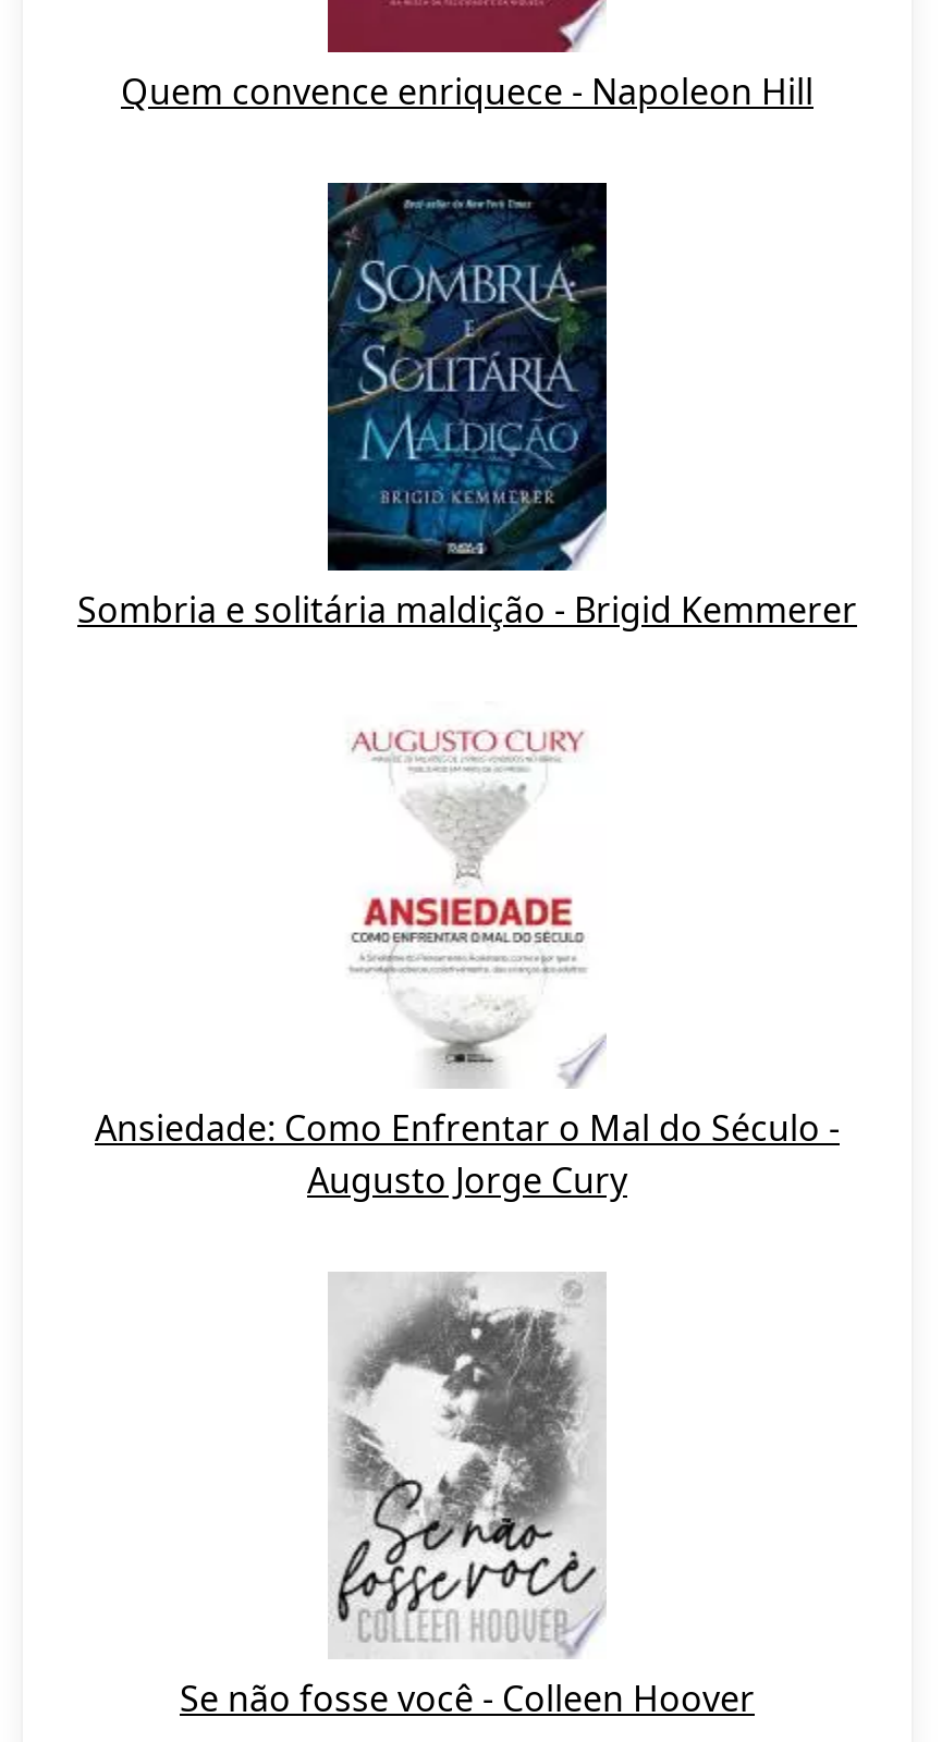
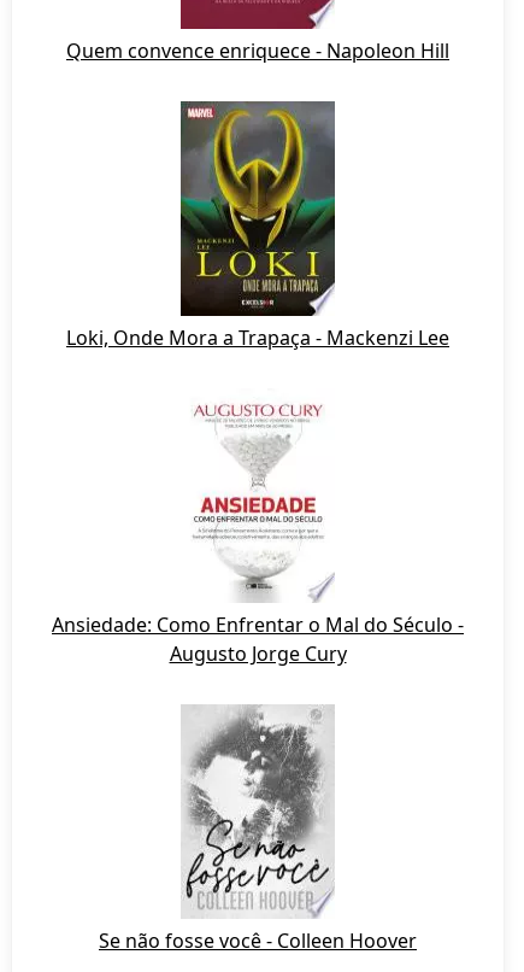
- [image]
- Sombria e solitária maldição - Brigid Kemmerer
+ [image]
+ Loki, Onde Mora a Trapaça - Mackenzi Lee
